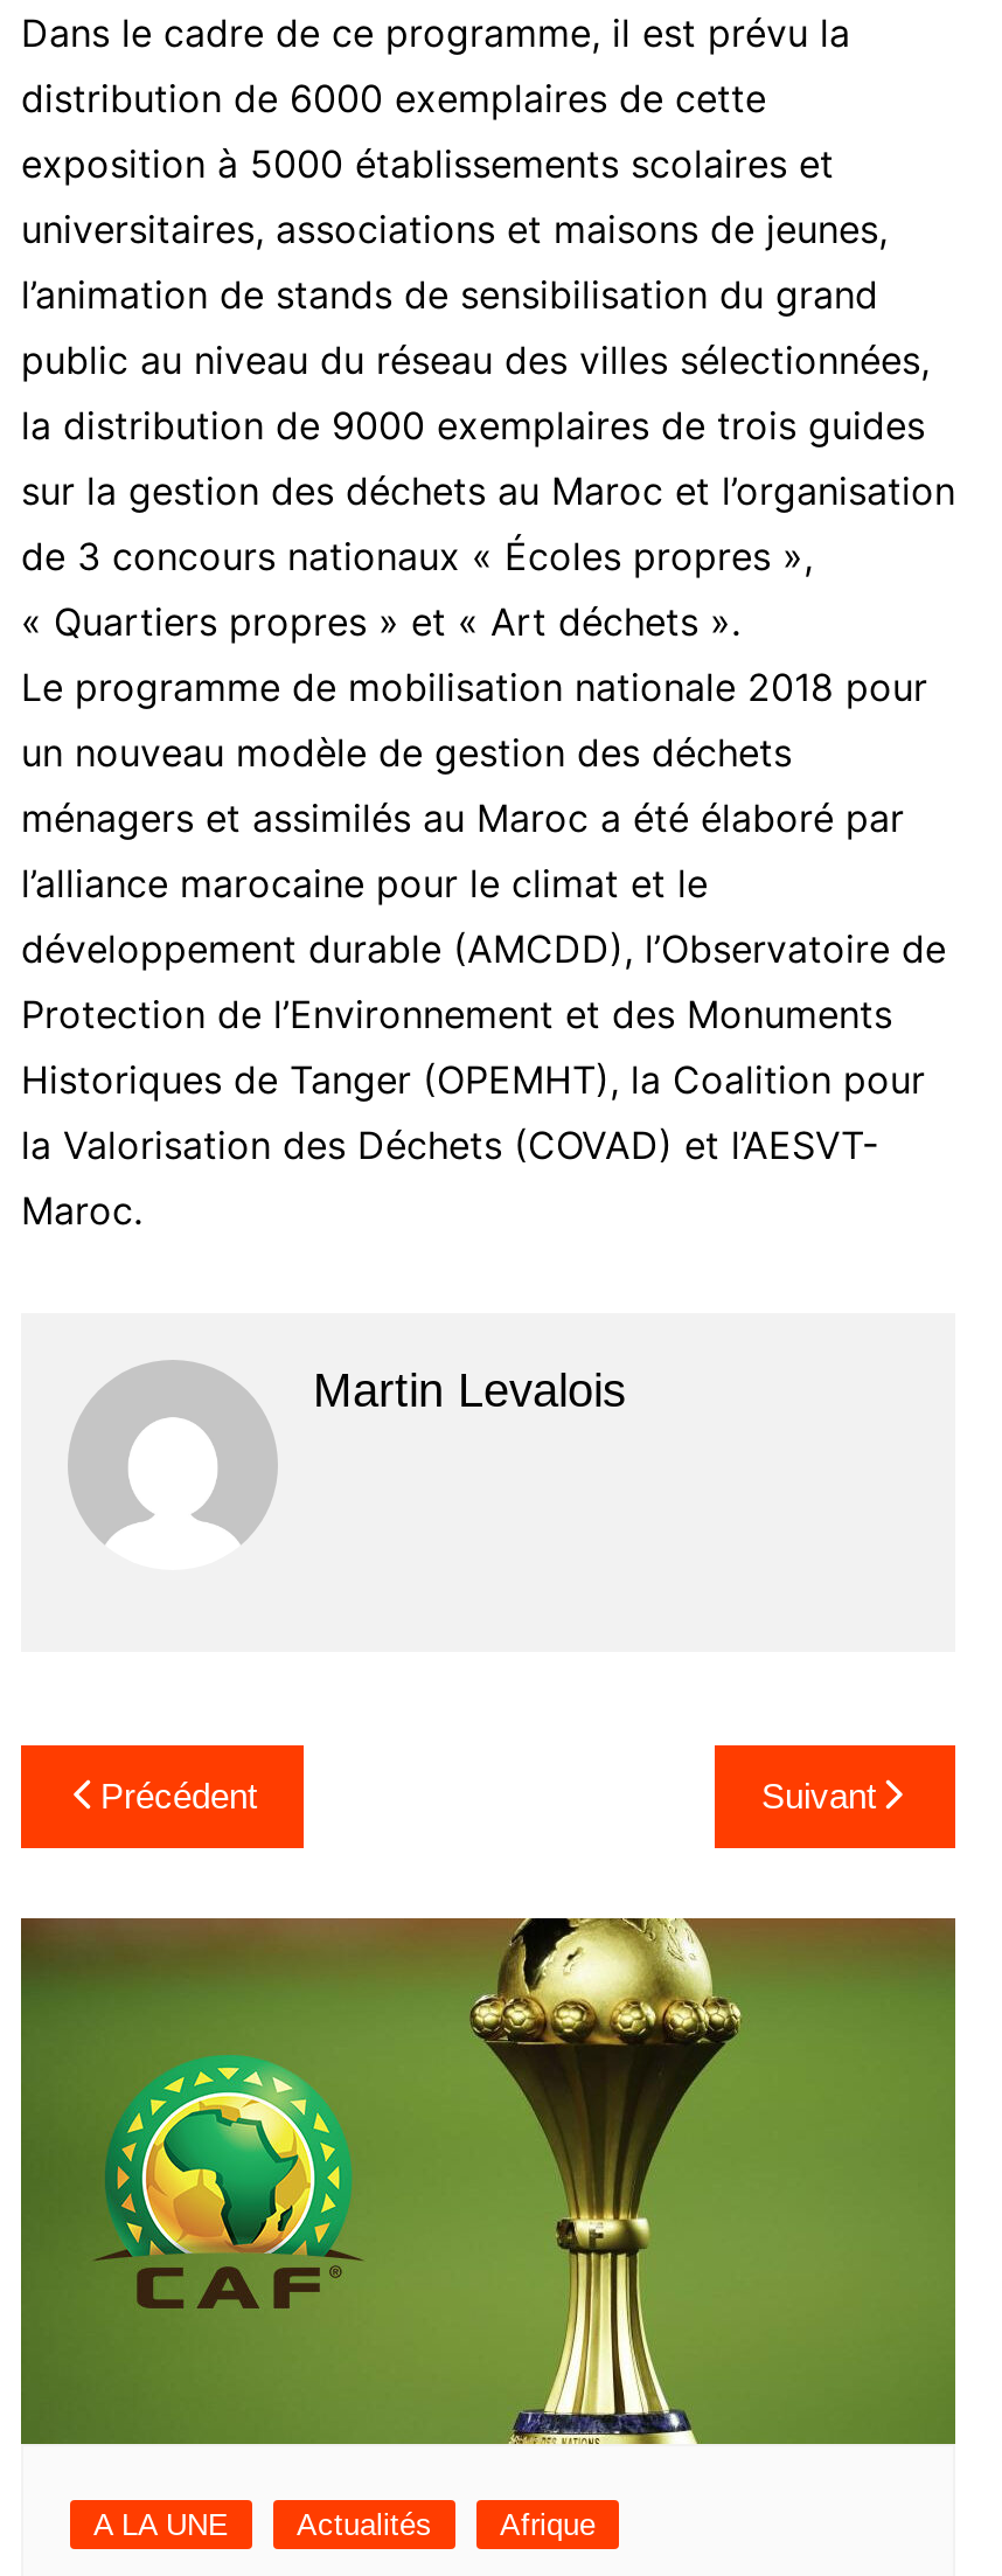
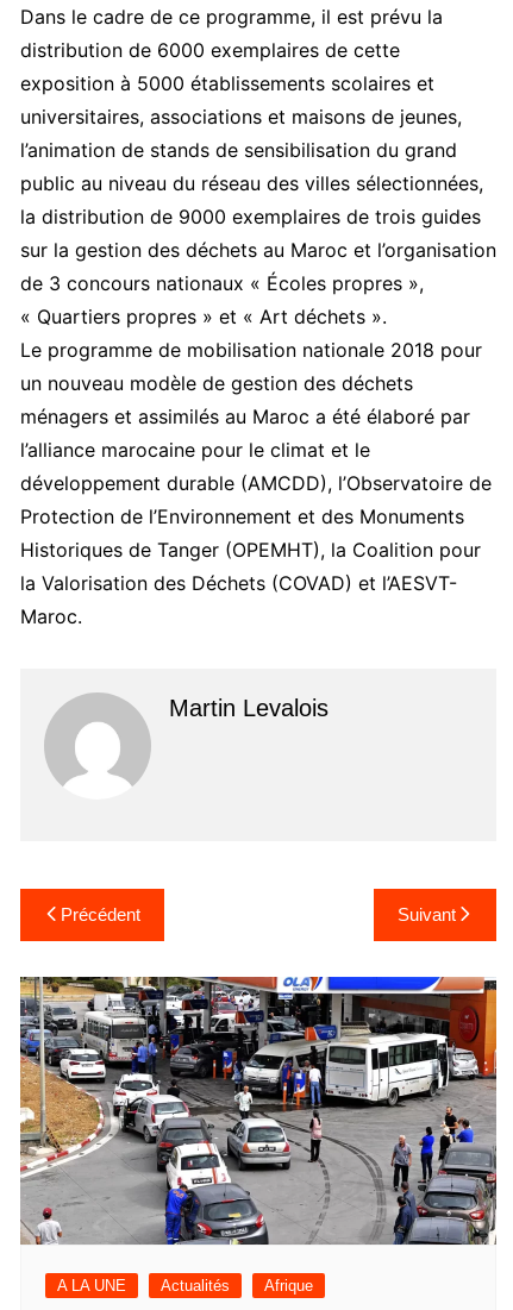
- [image]
+ [image]
